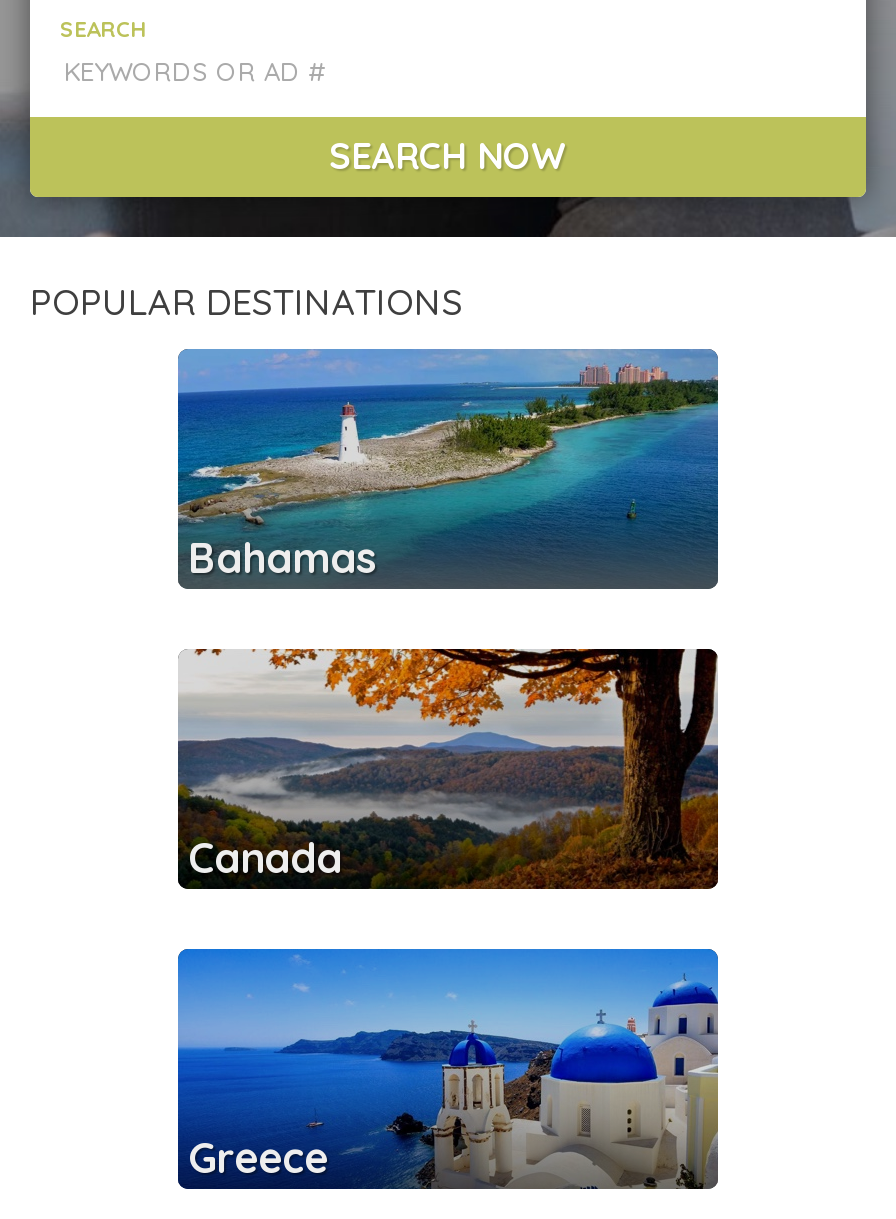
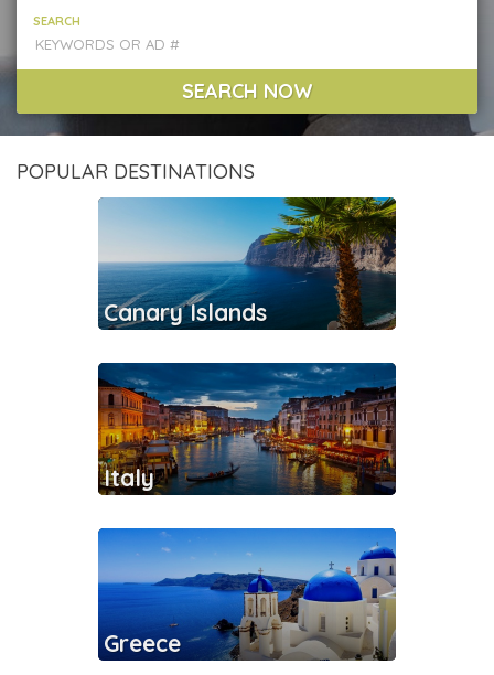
- [image]
- Bahamas
+ [image]
+ Canary Islands

- [image]
- Canada
+ [image]
+ Italy
